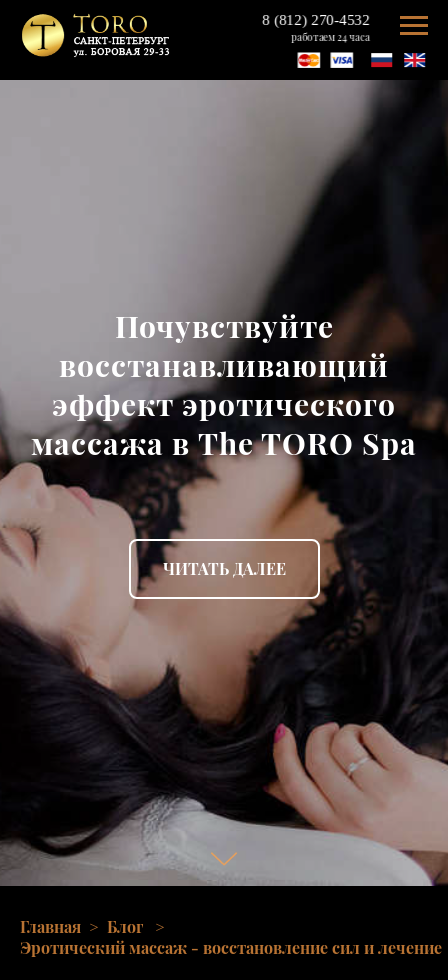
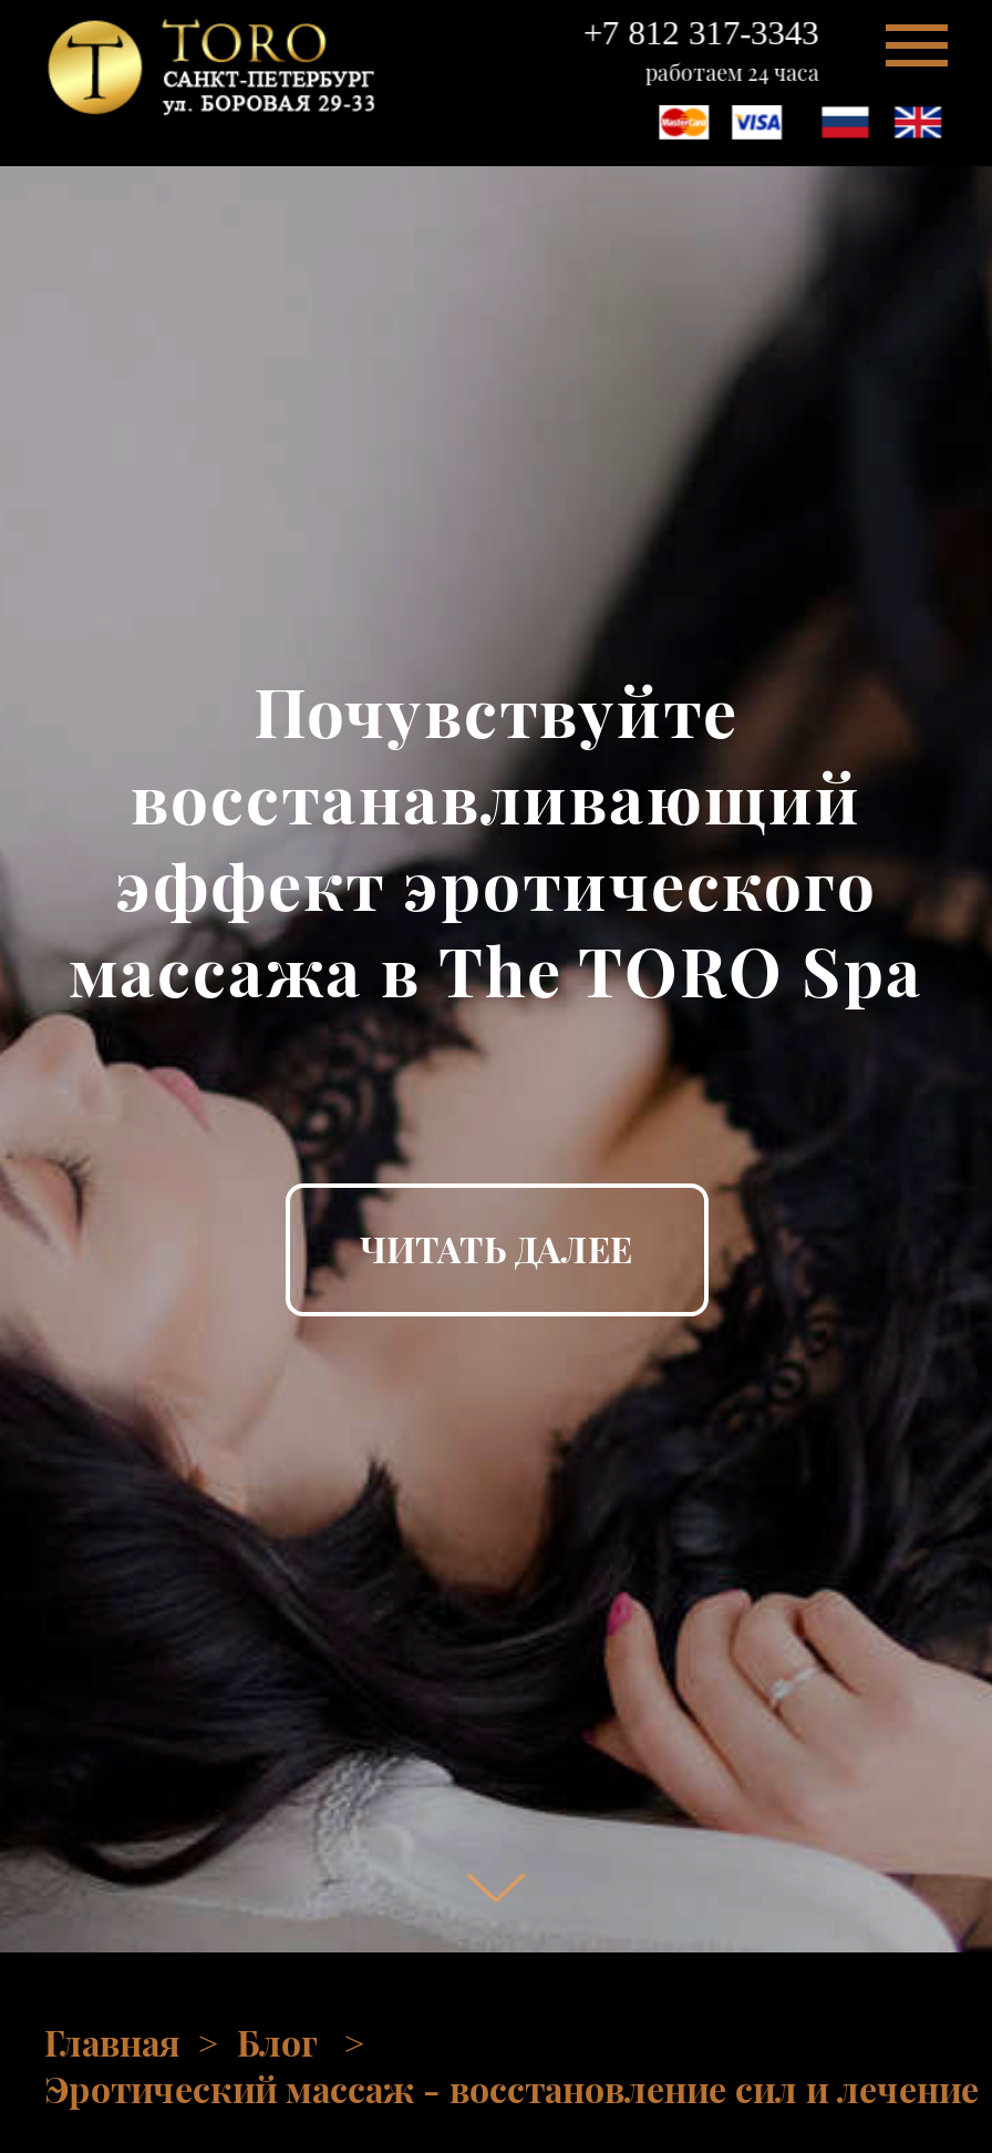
- 8 (812) 270-4532
+ +7 812 317-3343
